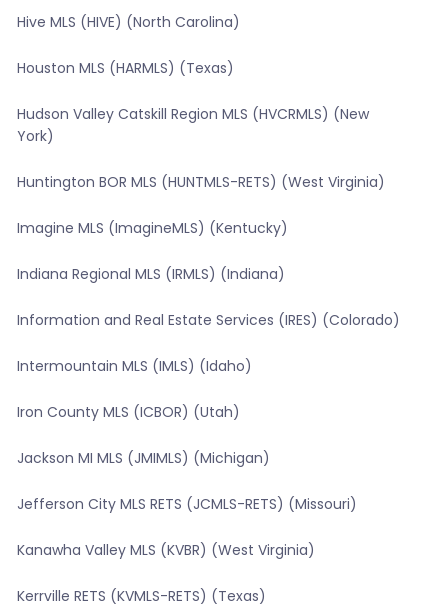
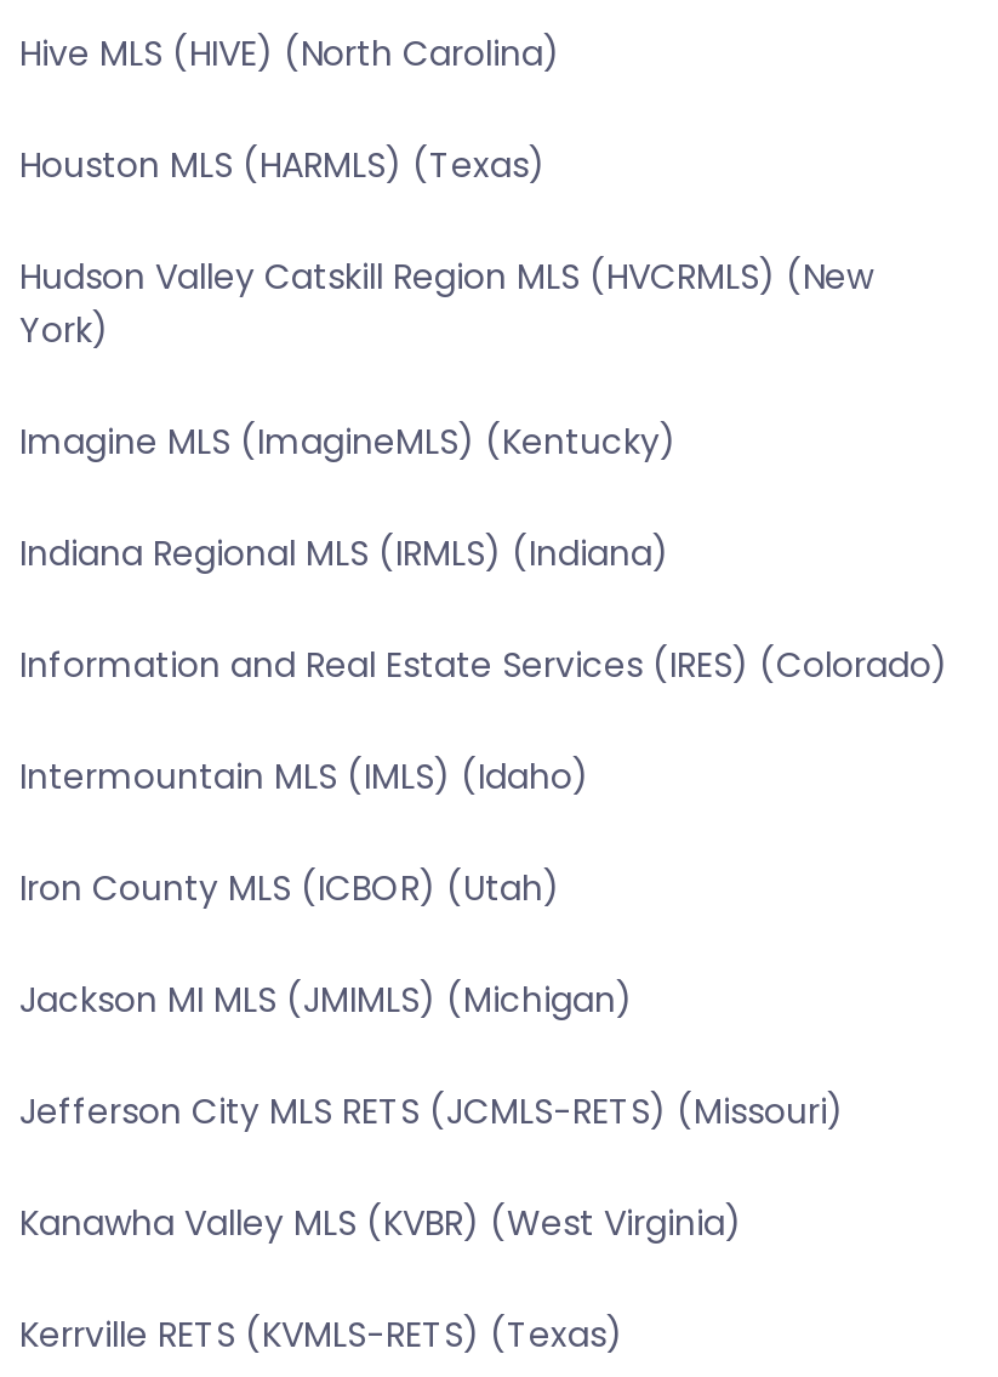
- Huntington BOR MLS (HUNTMLS-RETS) (West Virginia)
